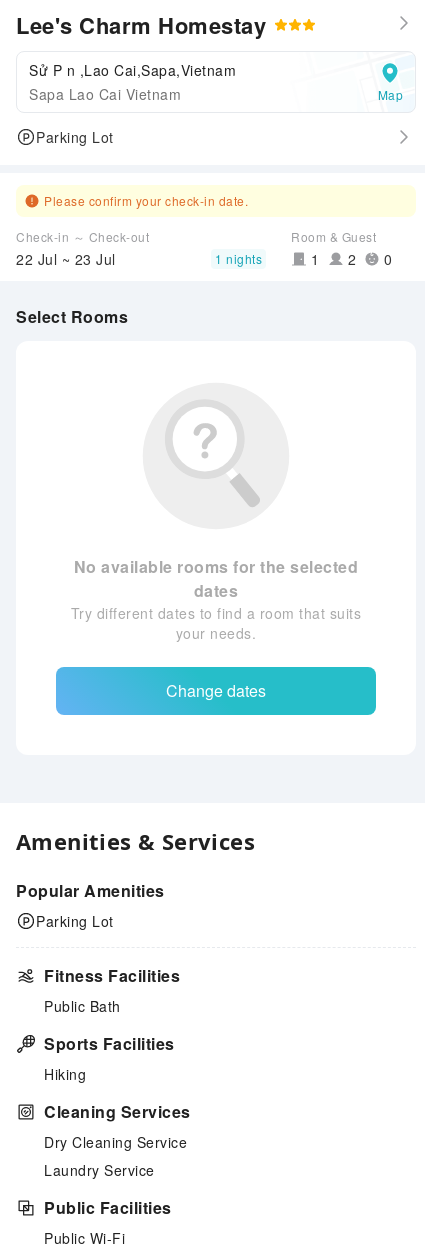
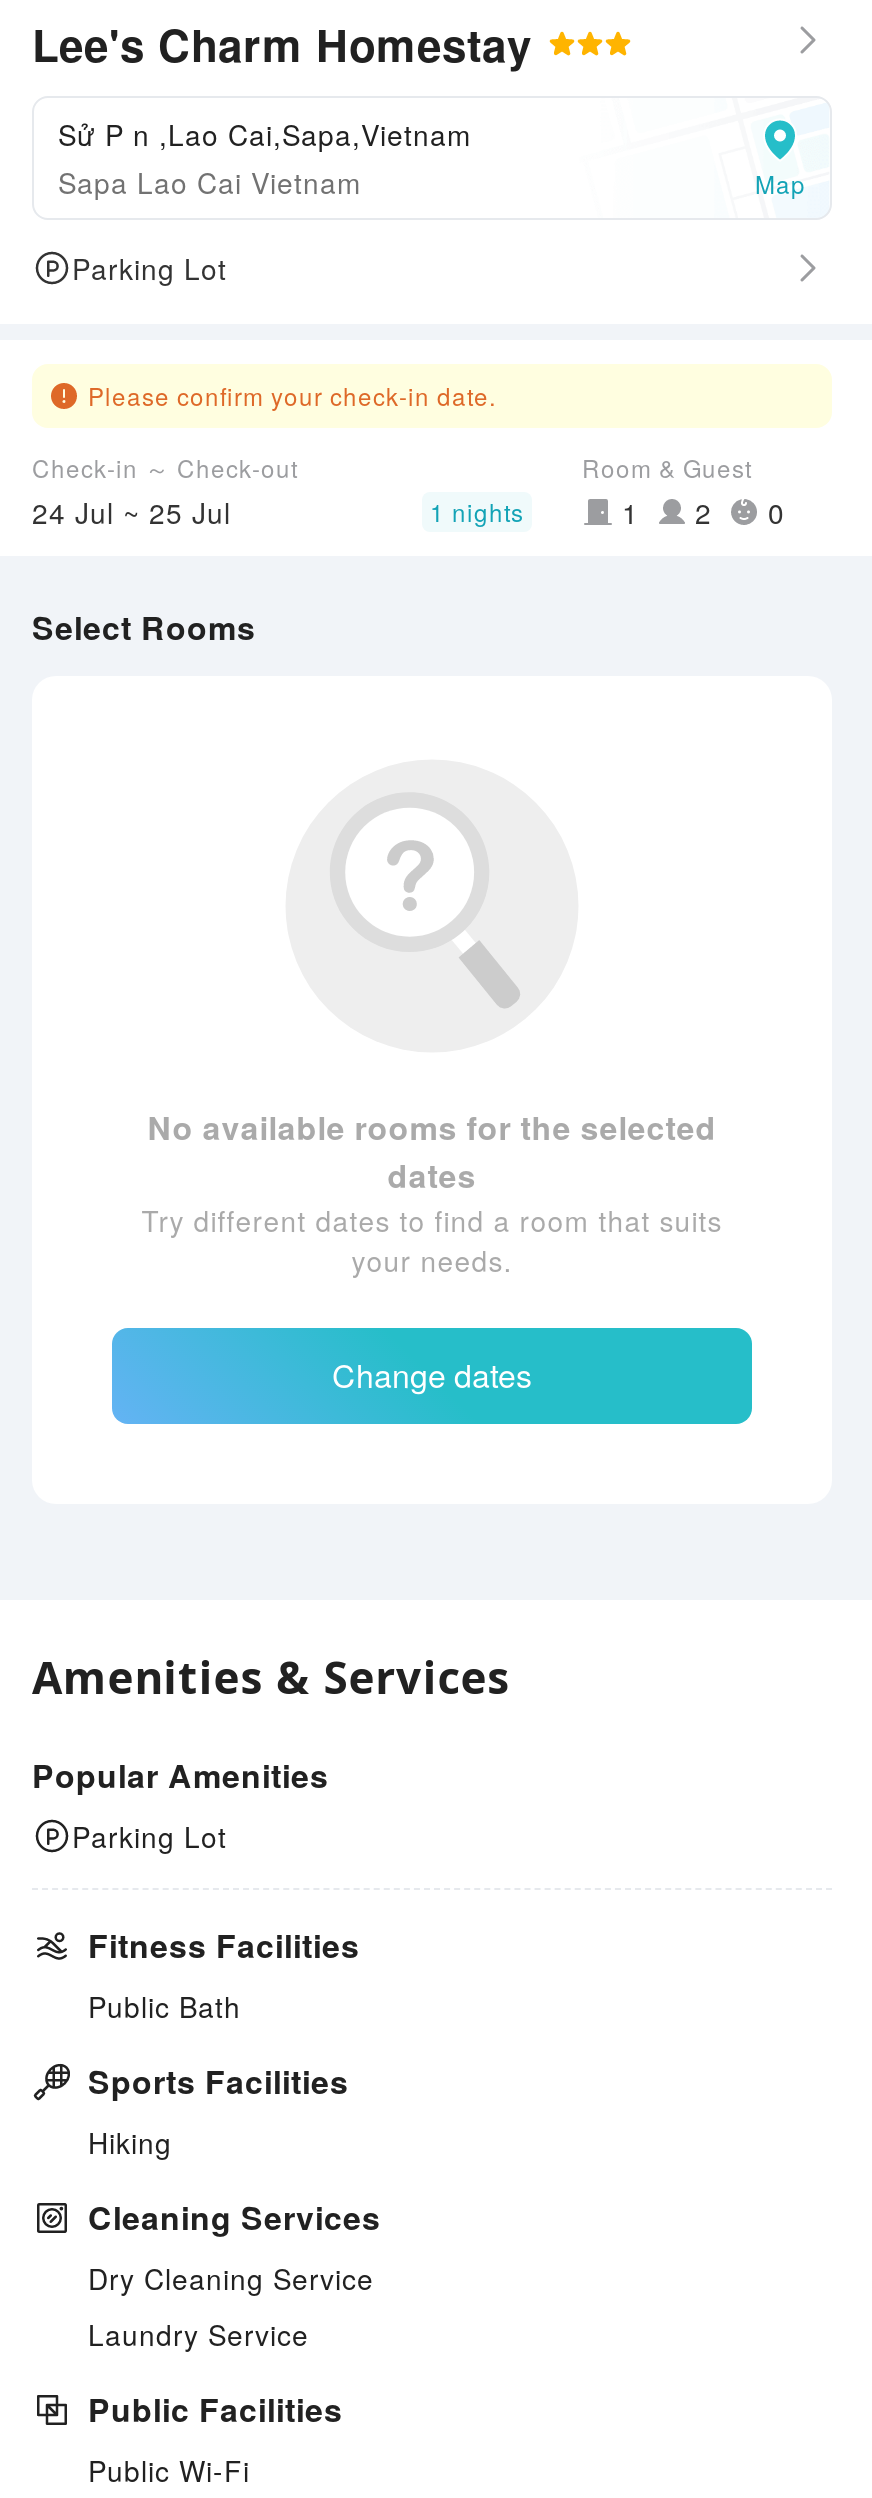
- 22 Jul ~ 23 Jul
+ 24 Jul ~ 25 Jul
